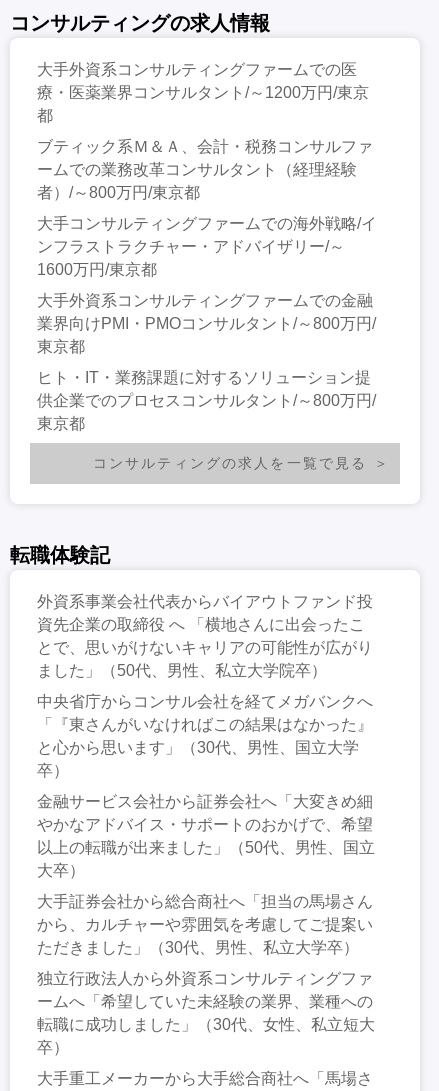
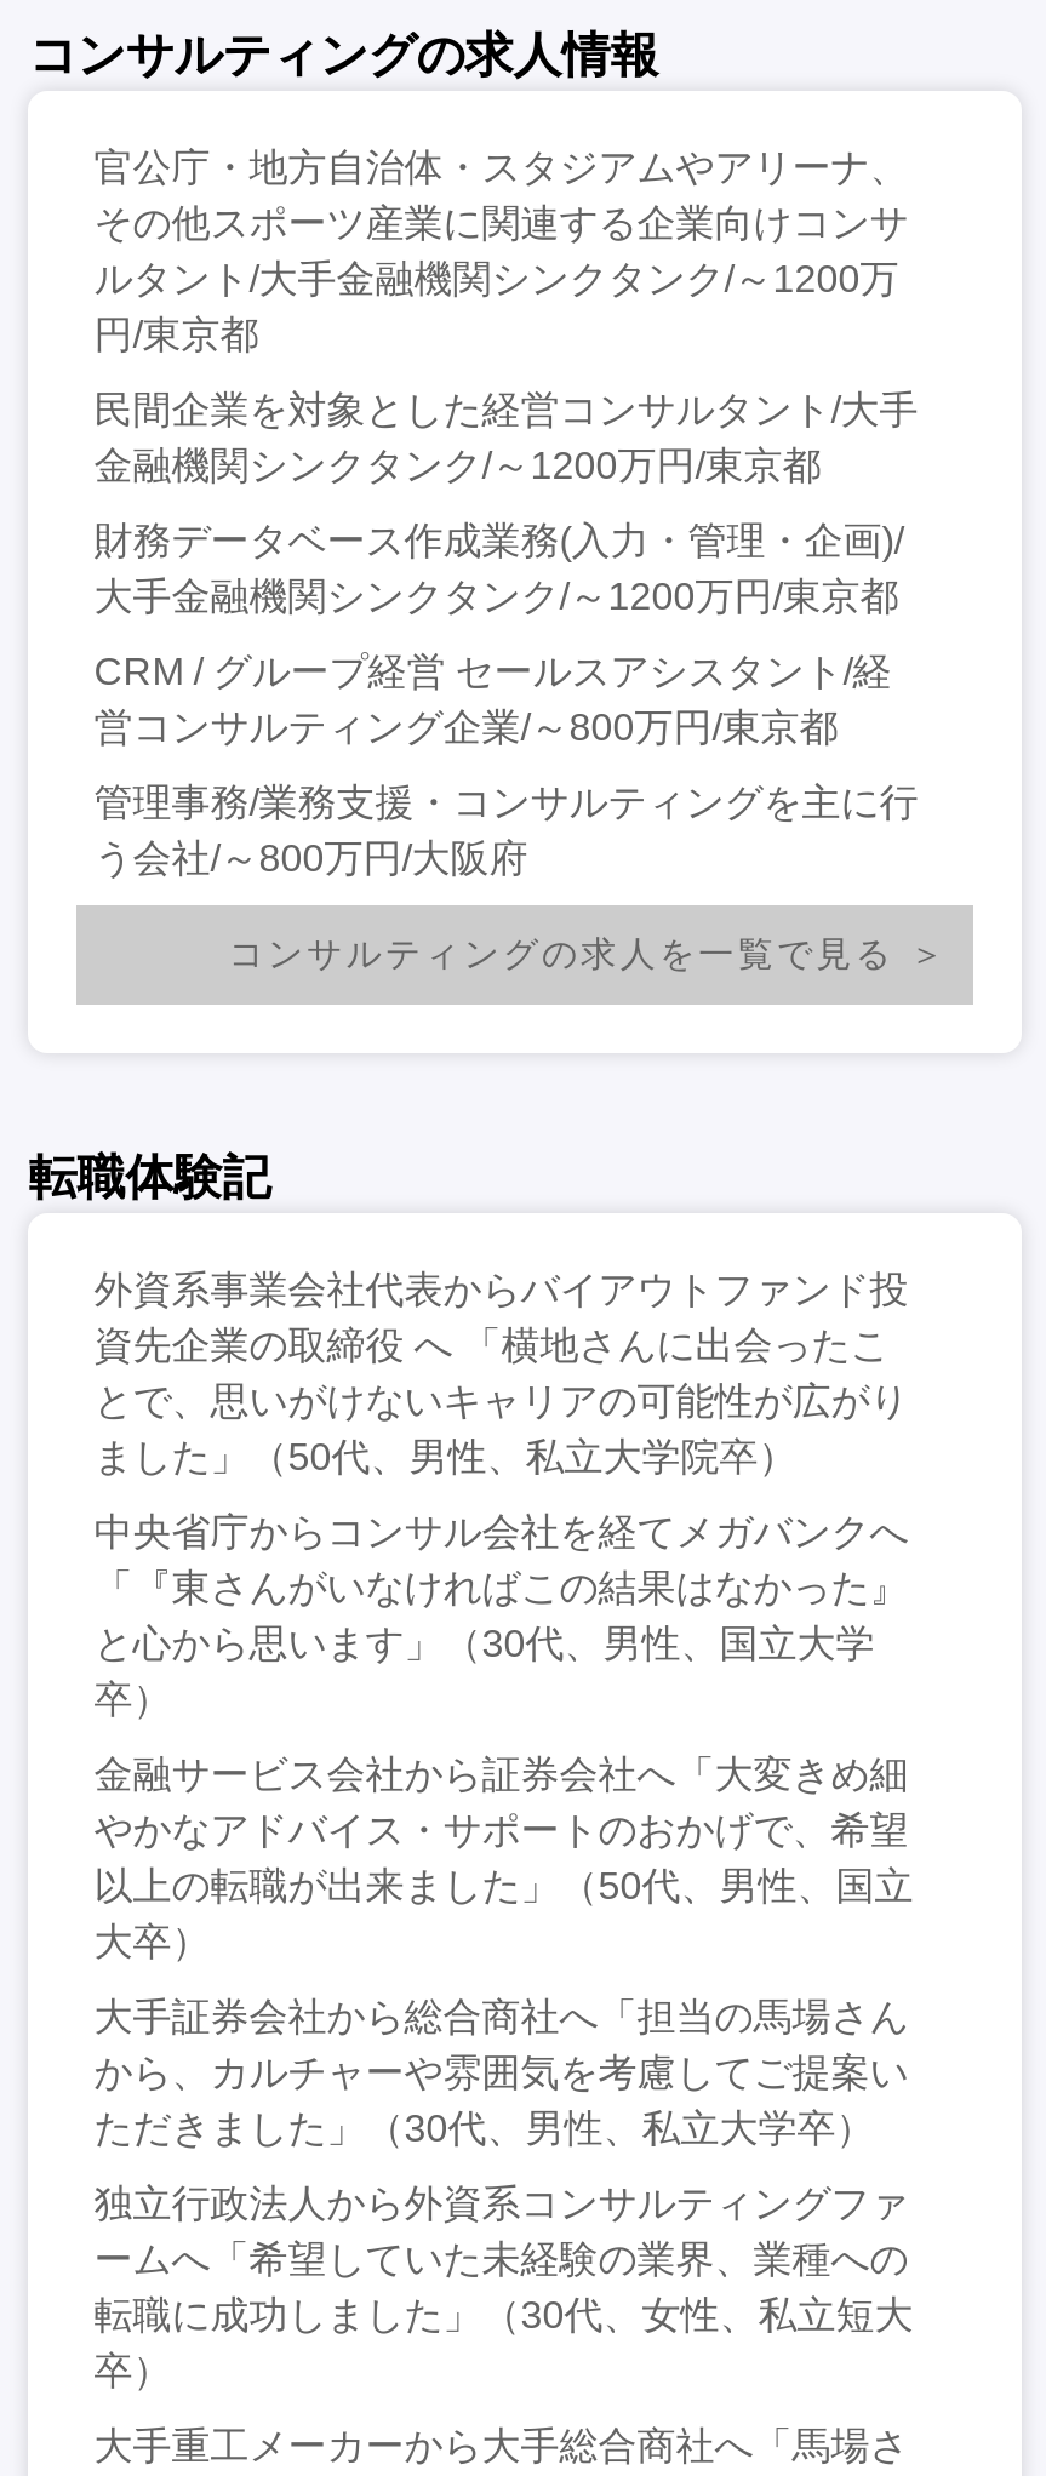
- 大手外資系コンサルティングファームでの医
- 療・医薬業界コンサルタント/～1200万円/東京
- 都
+ 官公庁・地方自治体・スタジアムやアリーナ、
+ その他スポーツ産業に関連する企業向けコンサ
+ ルタント/大手金融機関シンクタンク/～1200万
+ 円/東京都

- ブティック系Ｍ＆Ａ、会計・税務コンサルファ
- ームでの業務改革コンサルタント（経理経験
- 者）/～800万円/東京都
+ 民間企業を対象とした経営コンサルタント/大手
+ 金融機関シンクタンク/～1200万円/東京都

- 大手コンサルティングファームでの海外戦略/イ
- ンフラストラクチャー・アドバイザリー/～
- 1600万円/東京都
+ 財務データベース作成業務(入力・管理・企画)/
+ 大手金融機関シンクタンク/～1200万円/東京都

- 大手外資系コンサルティングファームでの金融
- 業界向けPMI・PMOコンサルタント/～800万円/
- 東京都
+ CRM / グループ経営 セールスアシスタント/経
+ 営コンサルティング企業/～800万円/東京都

- ヒト・IT・業務課題に対するソリューション提
- 供企業でのプロセスコンサルタント/～800万円/
- 東京都
+ 管理事務/業務支援・コンサルティングを主に行
+ う会社/～800万円/大阪府
